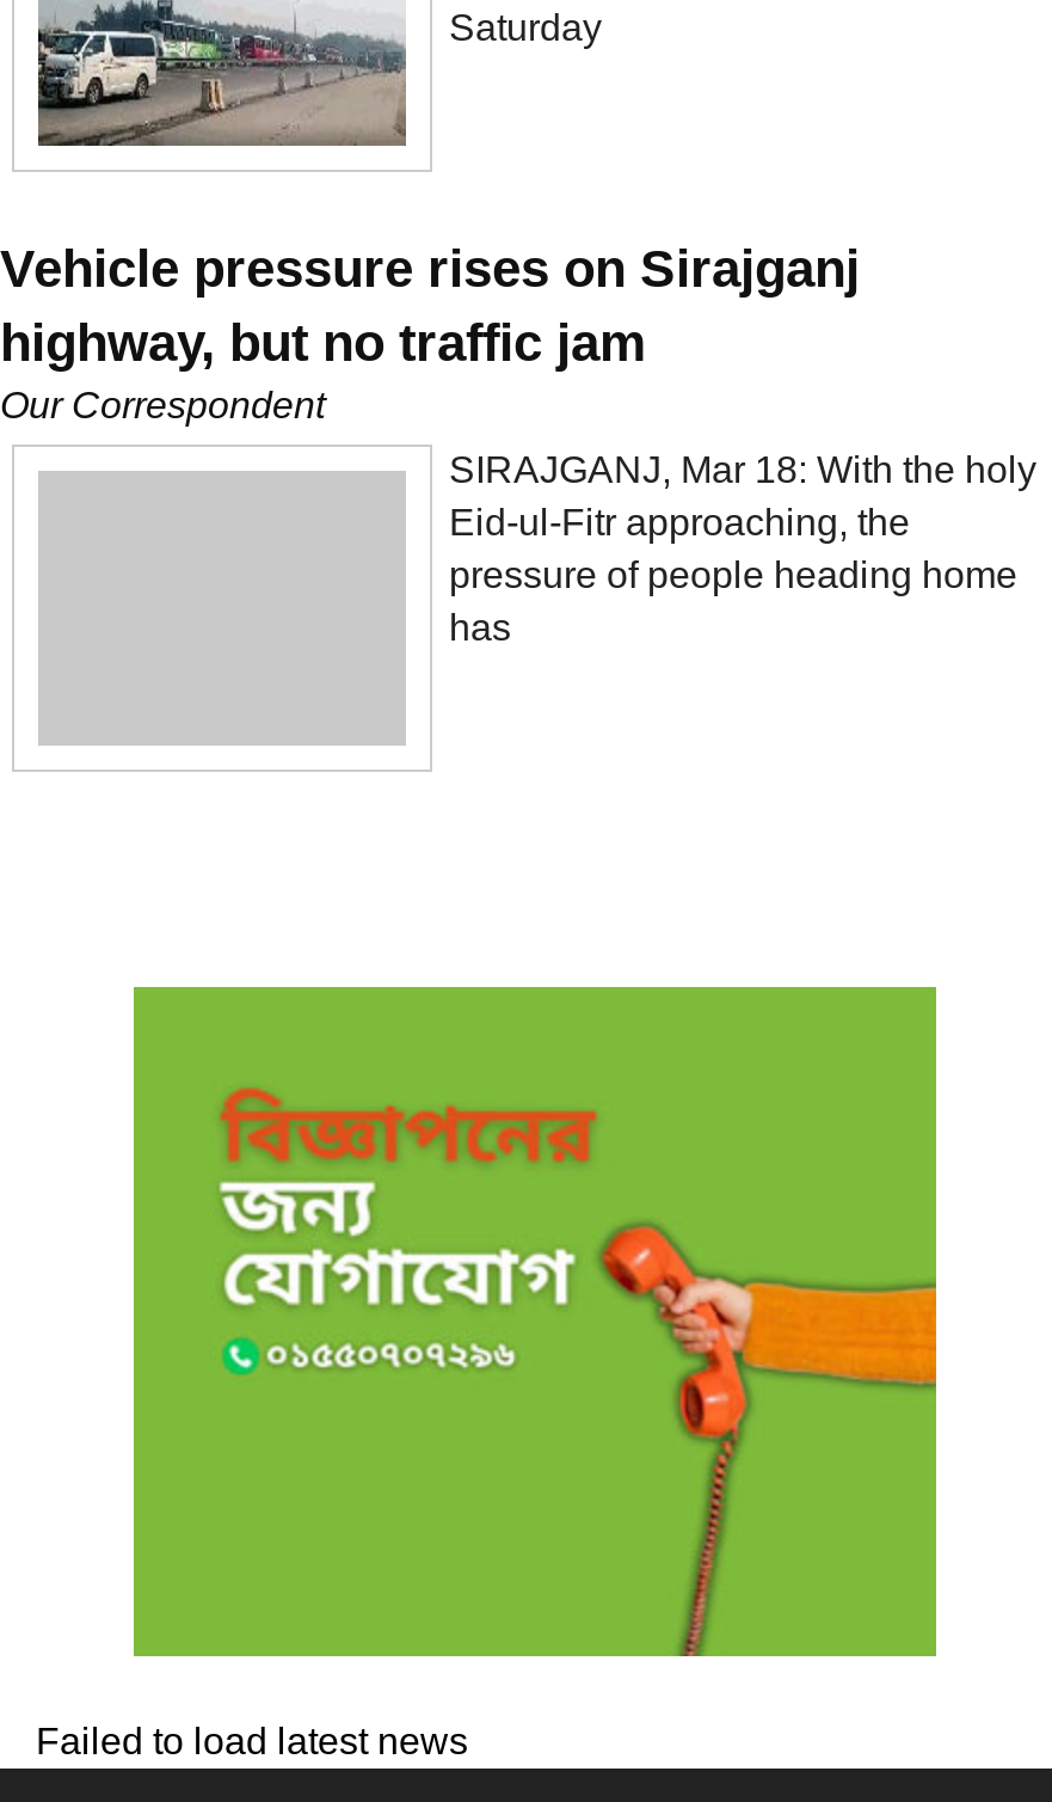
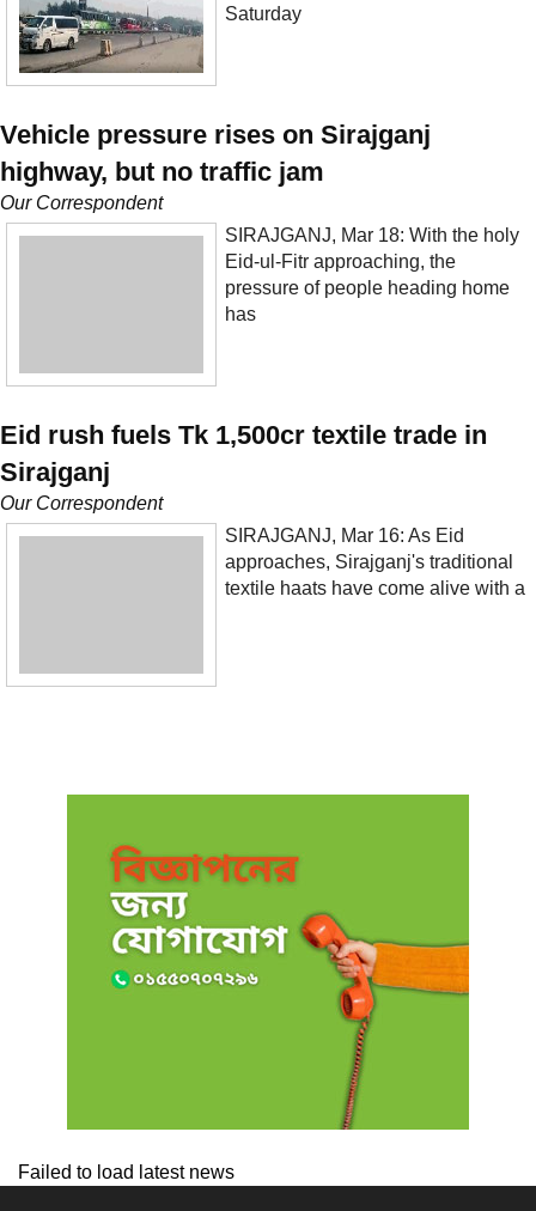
+ Eid rush fuels Tk 1,500cr textile trade in
+ Sirajganj
+ Our Correspondent
+ SIRAJGANJ, Mar 16: As Eid
+ approaches, Sirajganj's traditional
+ textile haats have come alive with a
